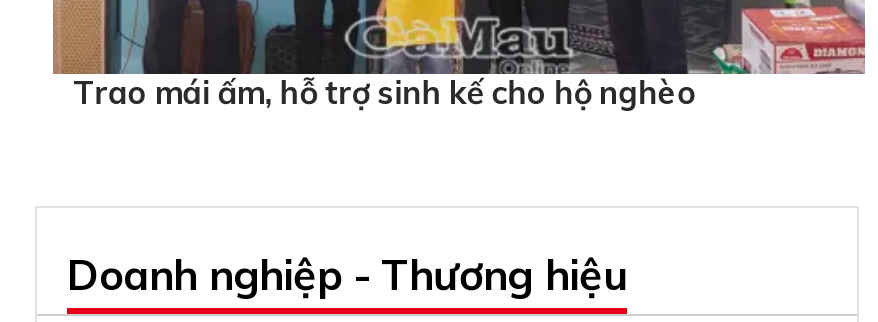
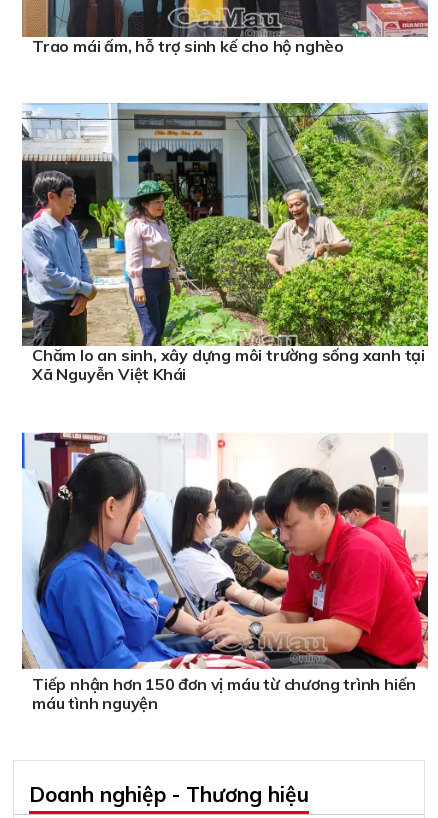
+ [image]
+ Chăm lo an sinh, xây dựng môi trường sống xanh tại
+ Xã Nguyễn Việt Khái

+ [image]
+ Tiếp nhận hơn 150 đơn vị máu từ chương trình hiến
+ máu tình nguyện
